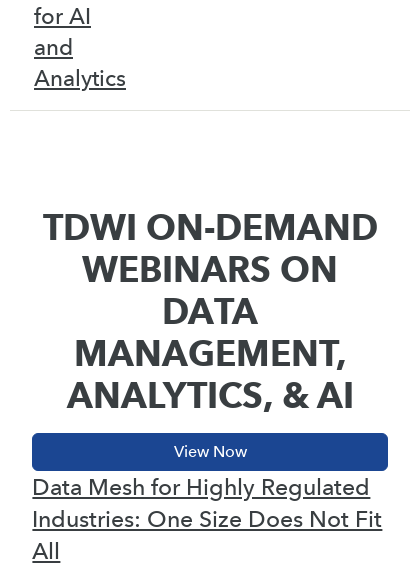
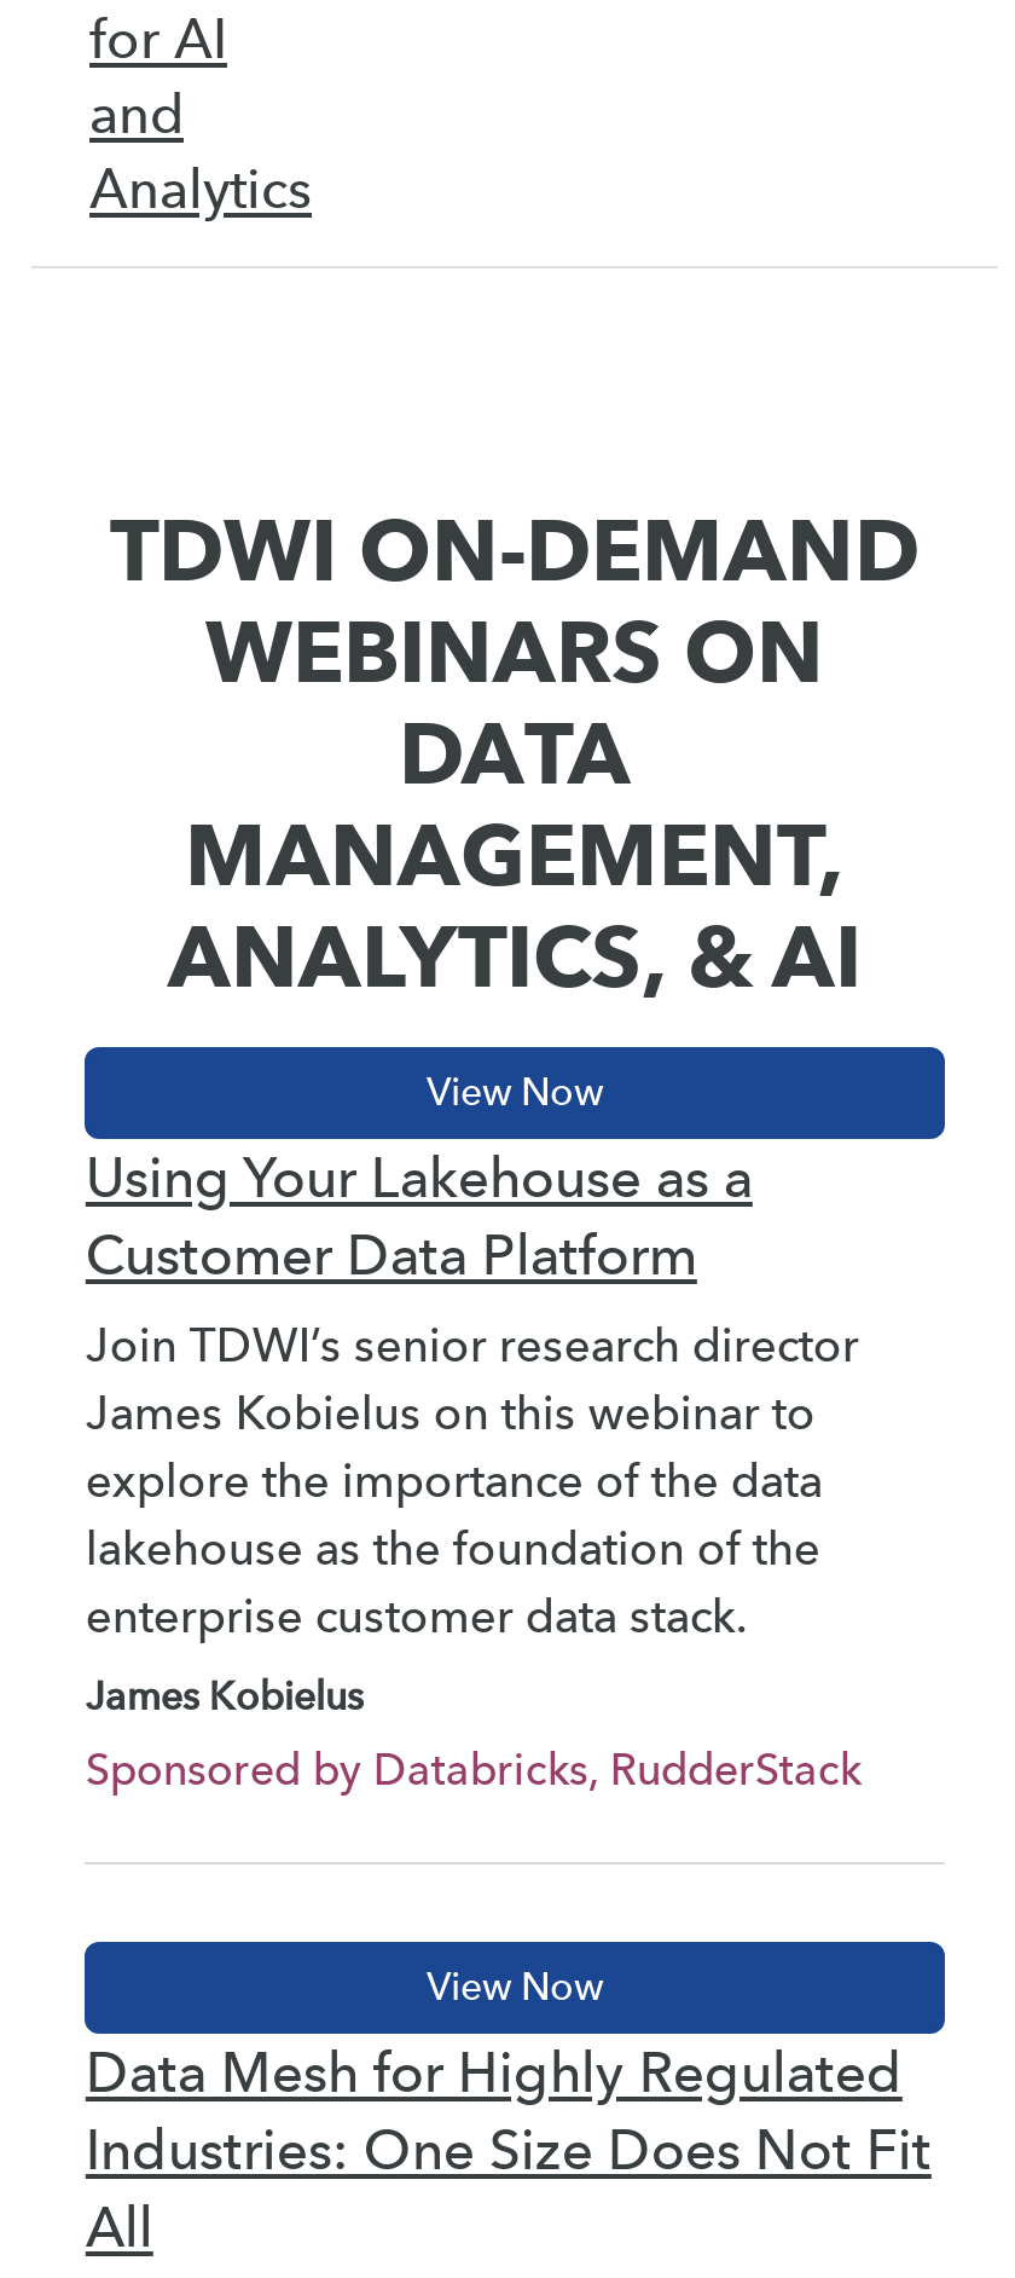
+ Using Your Lakehouse as a
+ Customer Data Platform
+ Join TDWI’s senior research director
+ James Kobielus on this webinar to
+ explore the importance of the data
+ lakehouse as the foundation of the
+ enterprise customer data stack.
+ James Kobielus
+ Sponsored by Databricks, RudderStack
